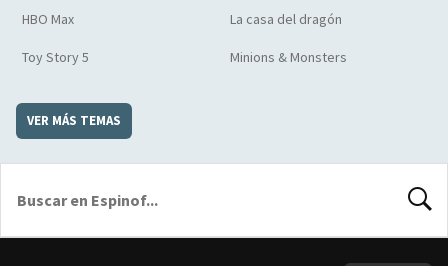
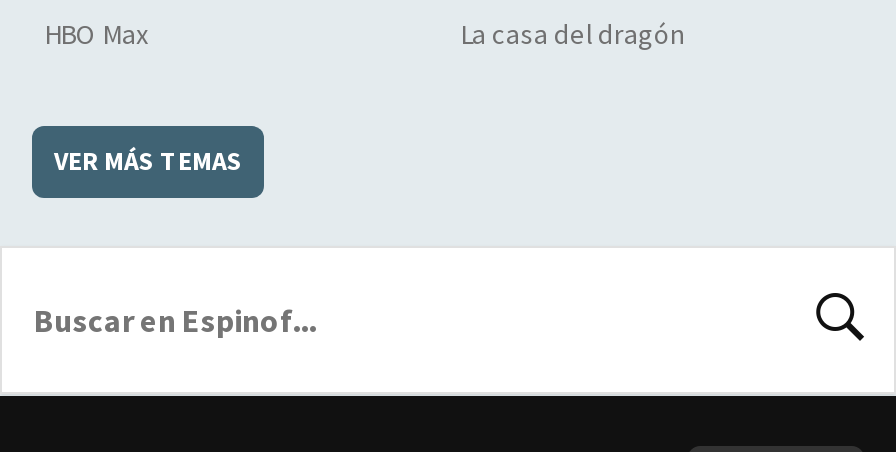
- Toy Story 5
- Minions & Monsters
